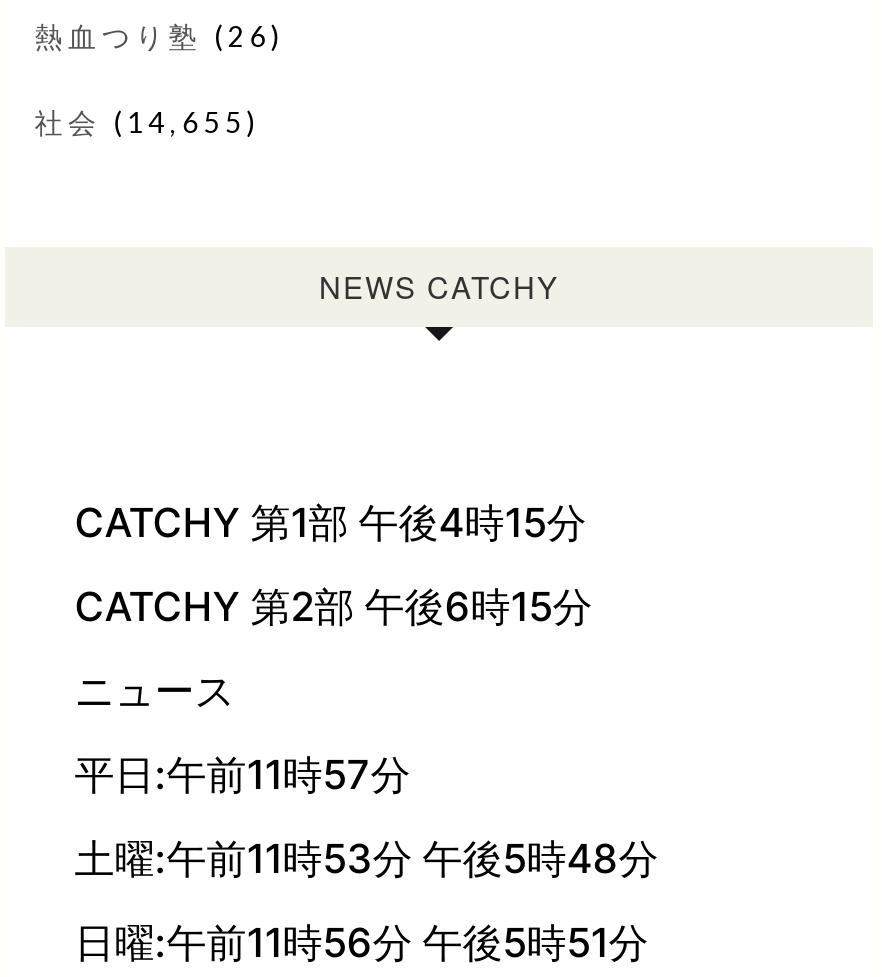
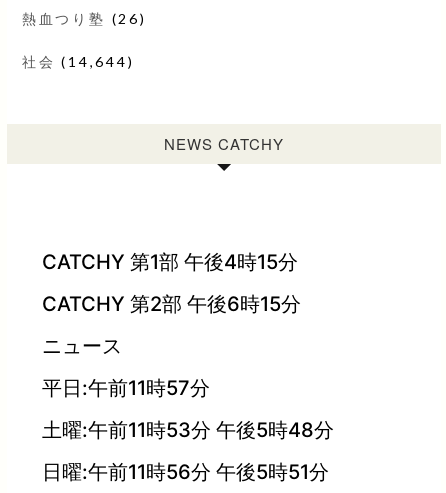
- 社会(14,655)
+ 社会(14,644)
